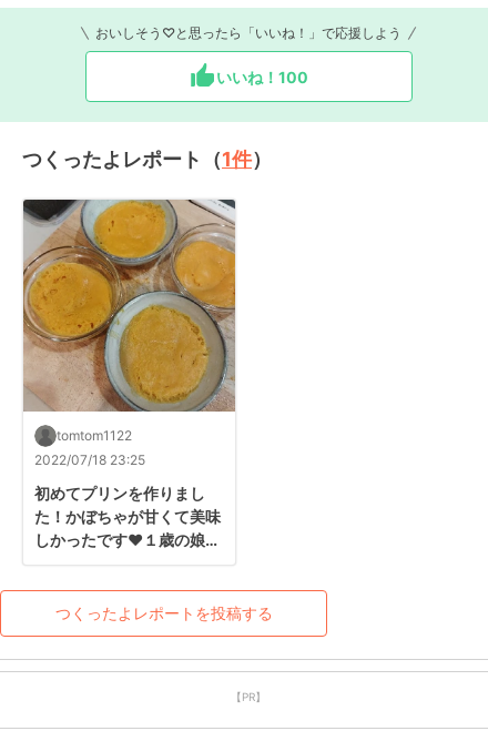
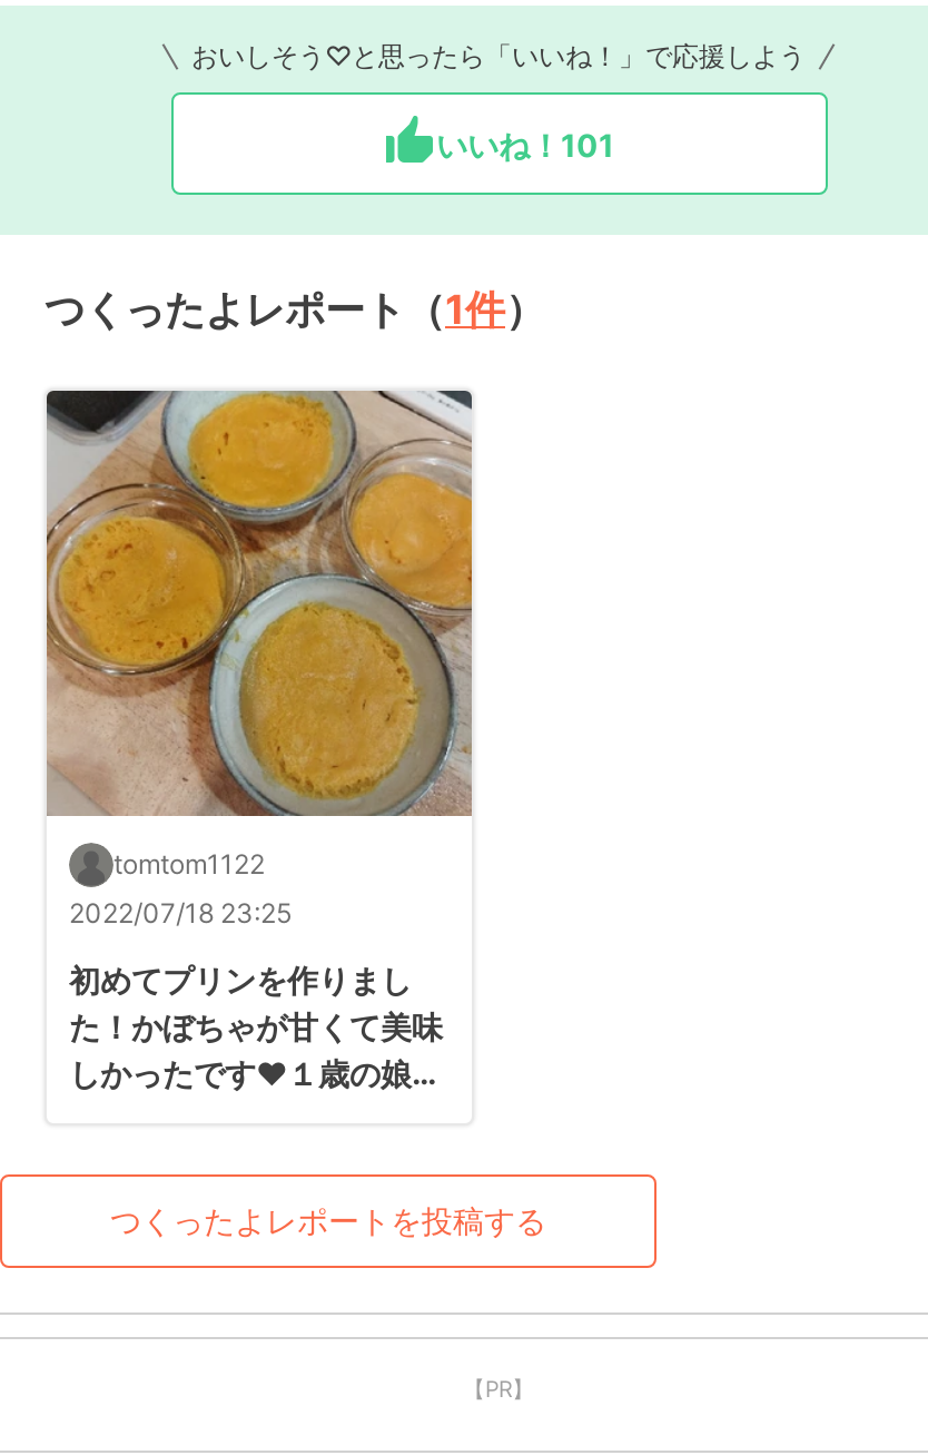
- いいね！100
+ いいね！101
